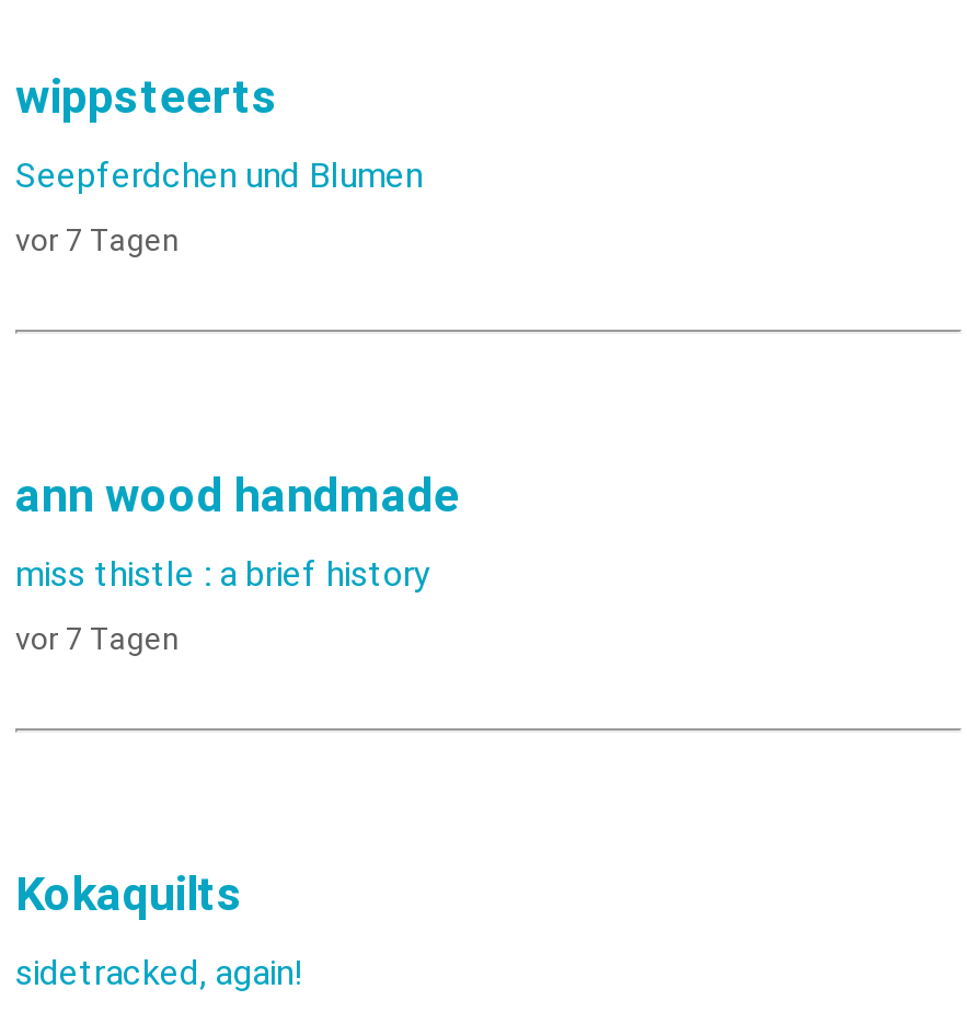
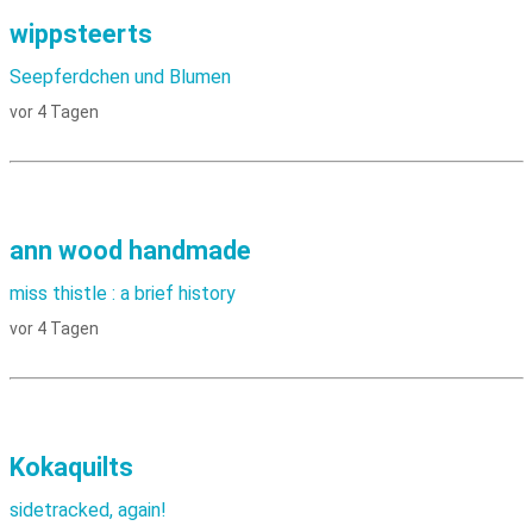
- vor 7 Tagen
+ vor 4 Tagen

- vor 7 Tagen
+ vor 4 Tagen
